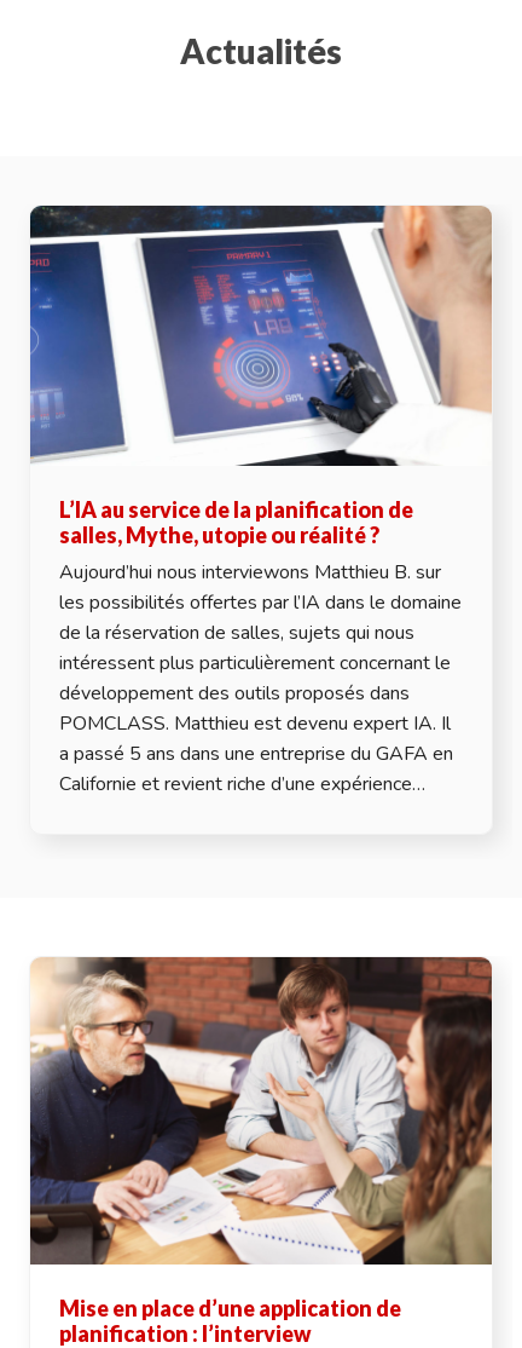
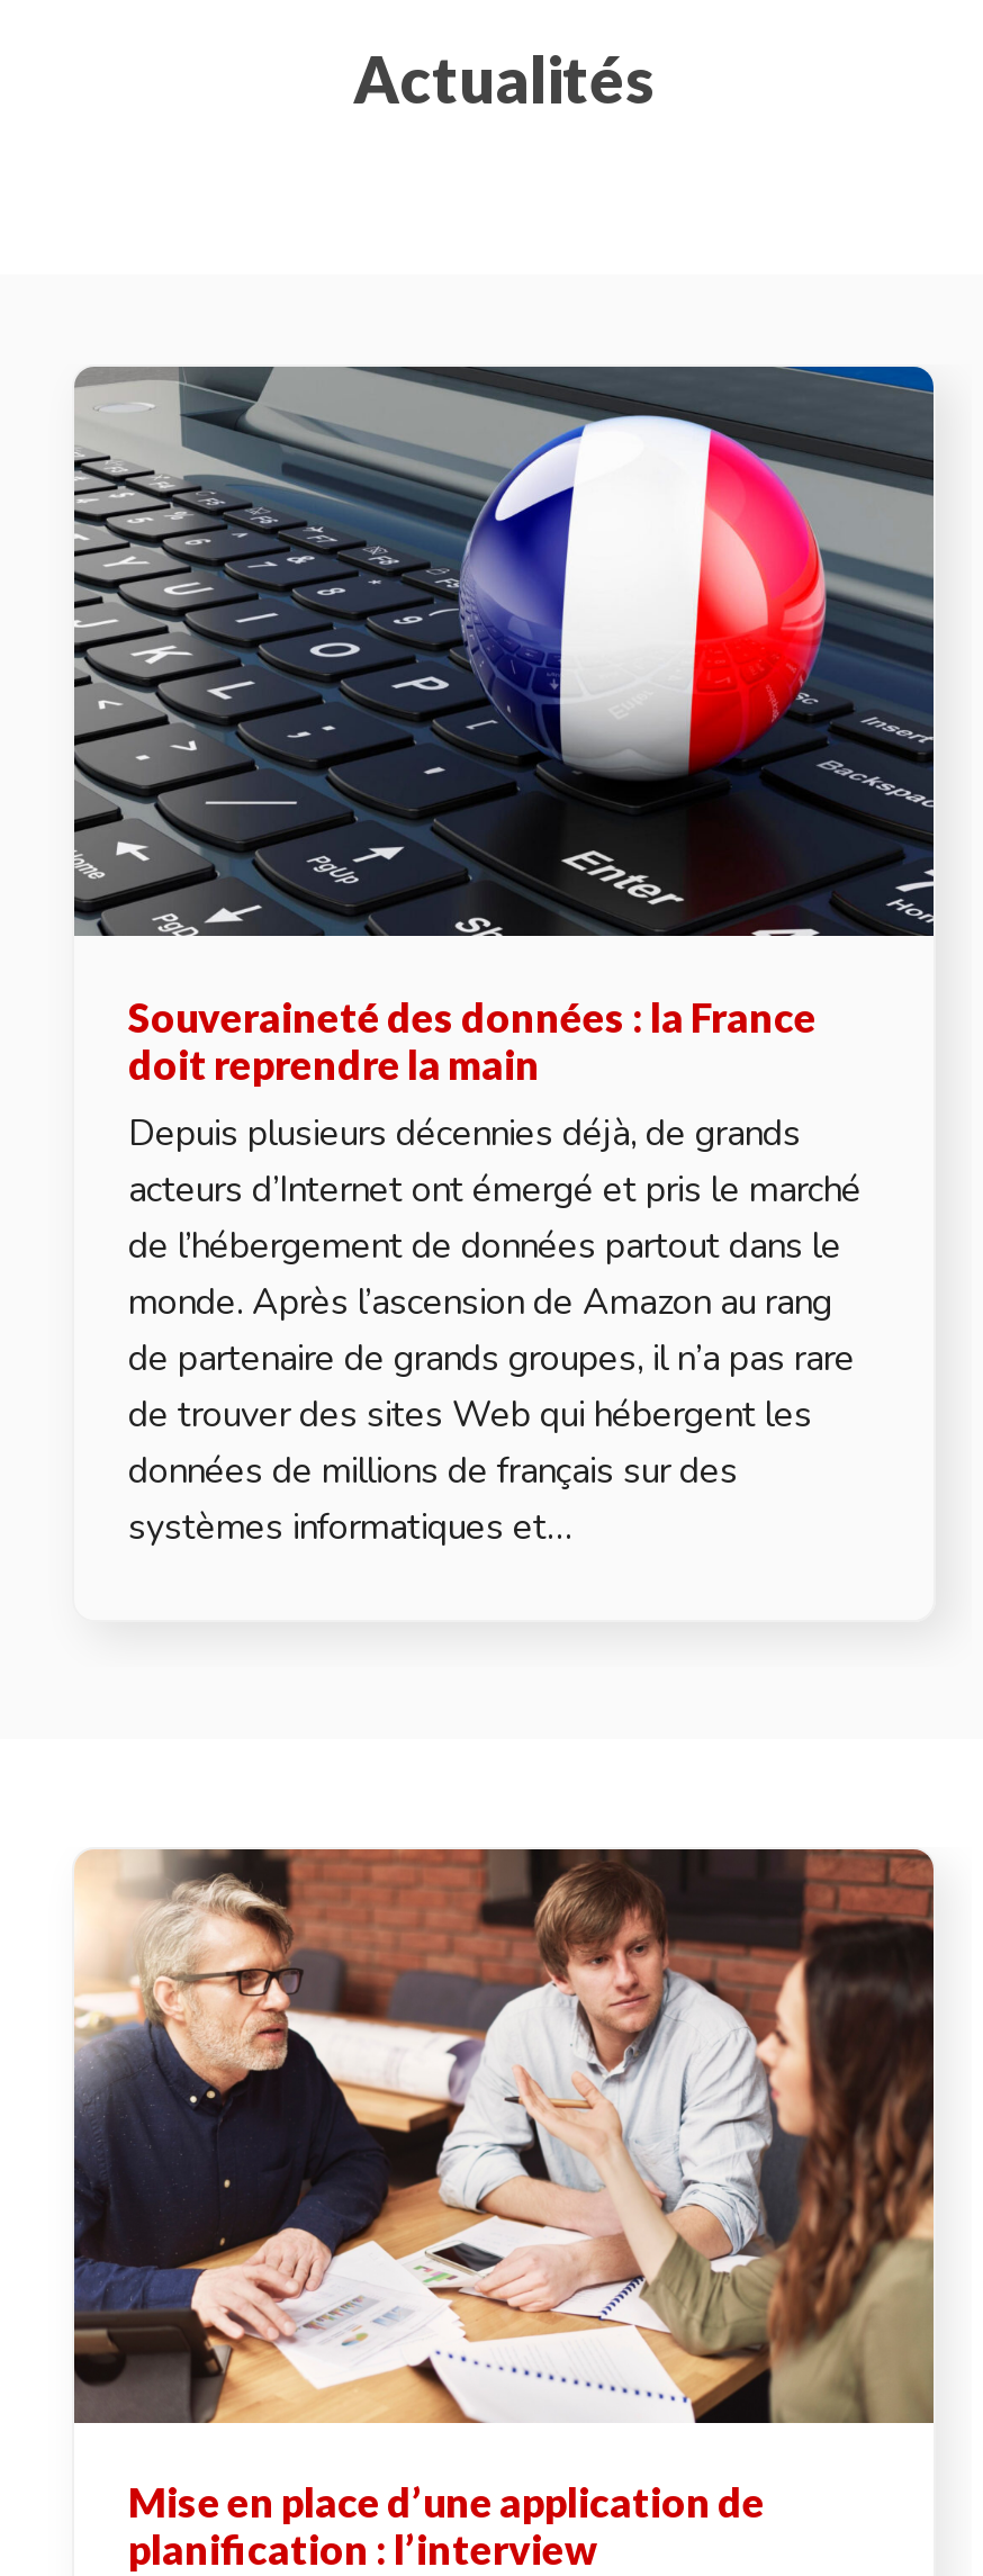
- [image]
- L’IA au service de la planification de
- salles, Mythe, utopie ou réalité ?
- Aujourd’hui nous interviewons Matthieu B. sur
- les possibilités offertes par l’IA dans le domaine
- de la réservation de salles, sujets qui nous
- intéressent plus particulièrement concernant le
- développement des outils proposés dans
- POMCLASS. Matthieu est devenu expert IA. Il
- a passé 5 ans dans une entreprise du GAFA en
- Californie et revient riche d’une expérience…
+ [image]
+ Souveraineté des données : la France
+ doit reprendre la main
+ Depuis plusieurs décennies déjà, de grands
+ acteurs d’Internet ont émergé et pris le marché
+ de l’hébergement de données partout dans le
+ monde. Après l’ascension de Amazon au rang
+ de partenaire de grands groupes, il n’a pas rare
+ de trouver des sites Web qui hébergent les
+ données de millions de français sur des
+ systèmes informatiques et…
